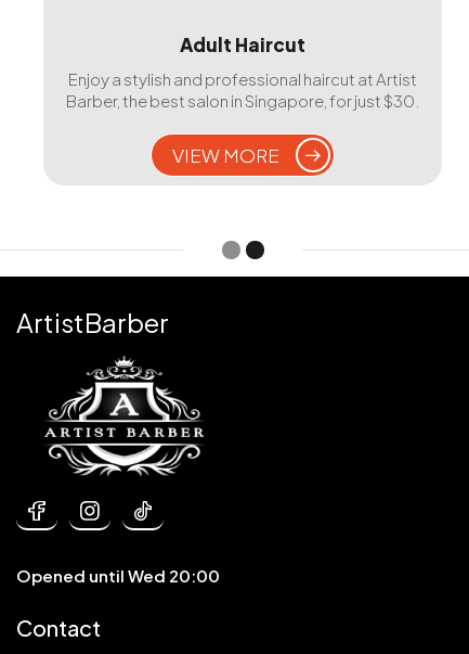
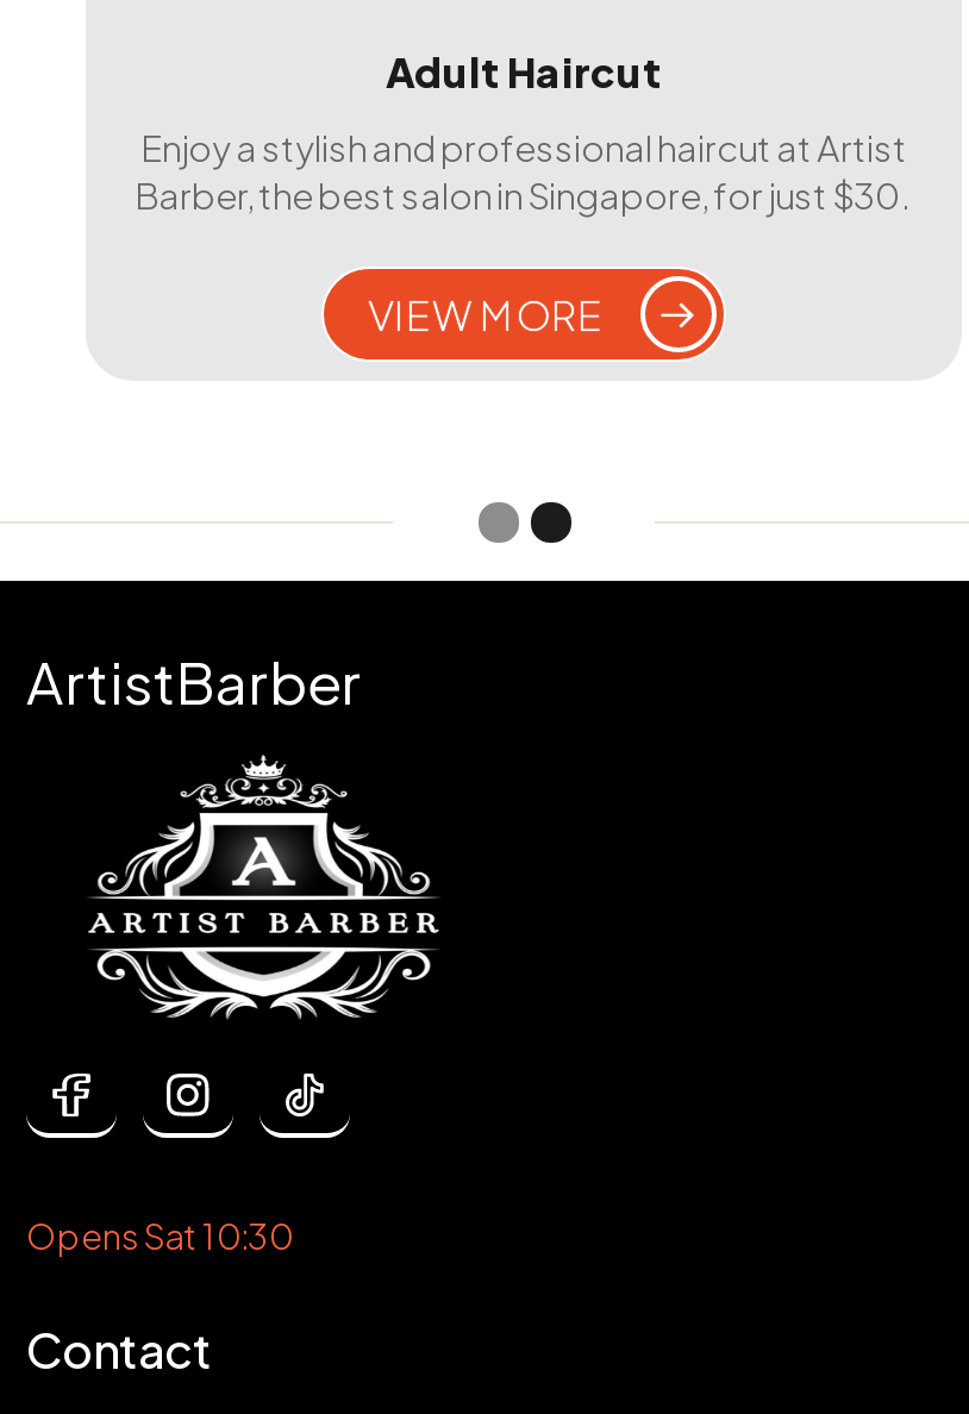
- Opened until Wed 20:00
+ Opens Sat 10:30
